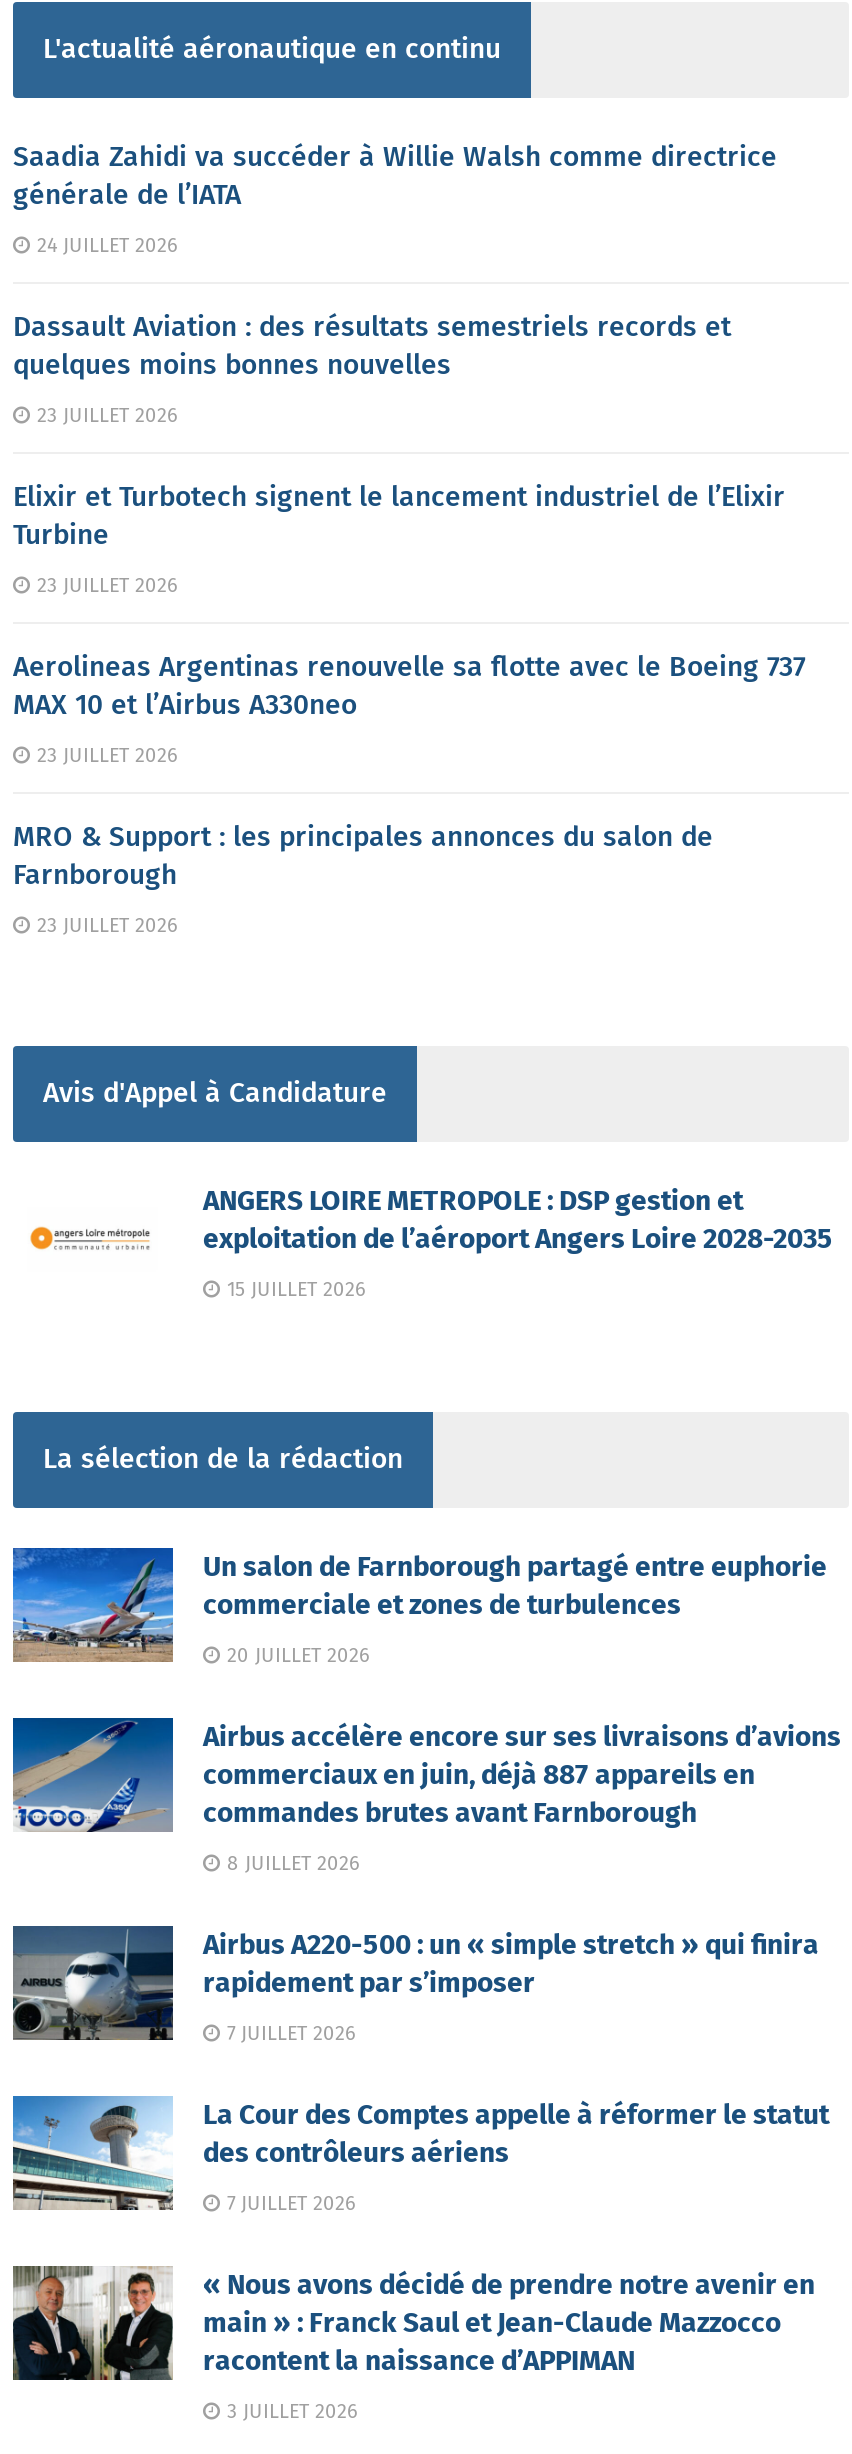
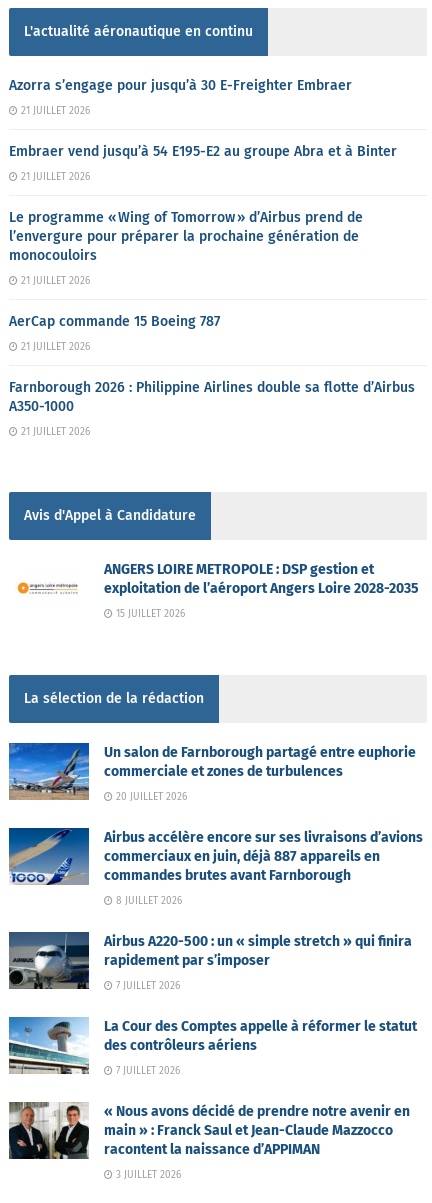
- Saadia Zahidi va succéder à Willie Walsh comme directrice
- générale de l’IATA
+ Azorra s’engage pour jusqu’à 30 E-Freighter Embraer

- 24 JUILLET 2026
+ 21 JUILLET 2026

- Dassault Aviation : des résultats semestriels records et
- quelques moins bonnes nouvelles
+ Embraer vend jusqu’à 54 E195-E2 au groupe Abra et à Binter

- 23 JUILLET 2026
+ 21 JUILLET 2026

- Elixir et Turbotech signent le lancement industriel de l’Elixir
- Turbine
+ Le programme « Wing of Tomorrow » d’Airbus prend de
+ l’envergure pour préparer la prochaine génération de
+ monocouloirs

- 23 JUILLET 2026
+ 21 JUILLET 2026

- Aerolineas Argentinas renouvelle sa flotte avec le Boeing 737
- MAX 10 et l’Airbus A330neo
+ AerCap commande 15 Boeing 787

- 23 JUILLET 2026
+ 21 JUILLET 2026

- MRO & Support : les principales annonces du salon de
- Farnborough
+ Farnborough 2026 : Philippine Airlines double sa flotte d’Airbus
+ A350-1000

- 23 JUILLET 2026
+ 21 JUILLET 2026
